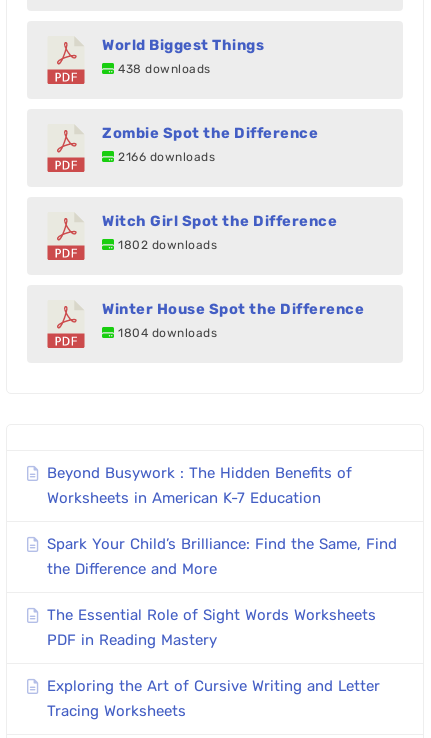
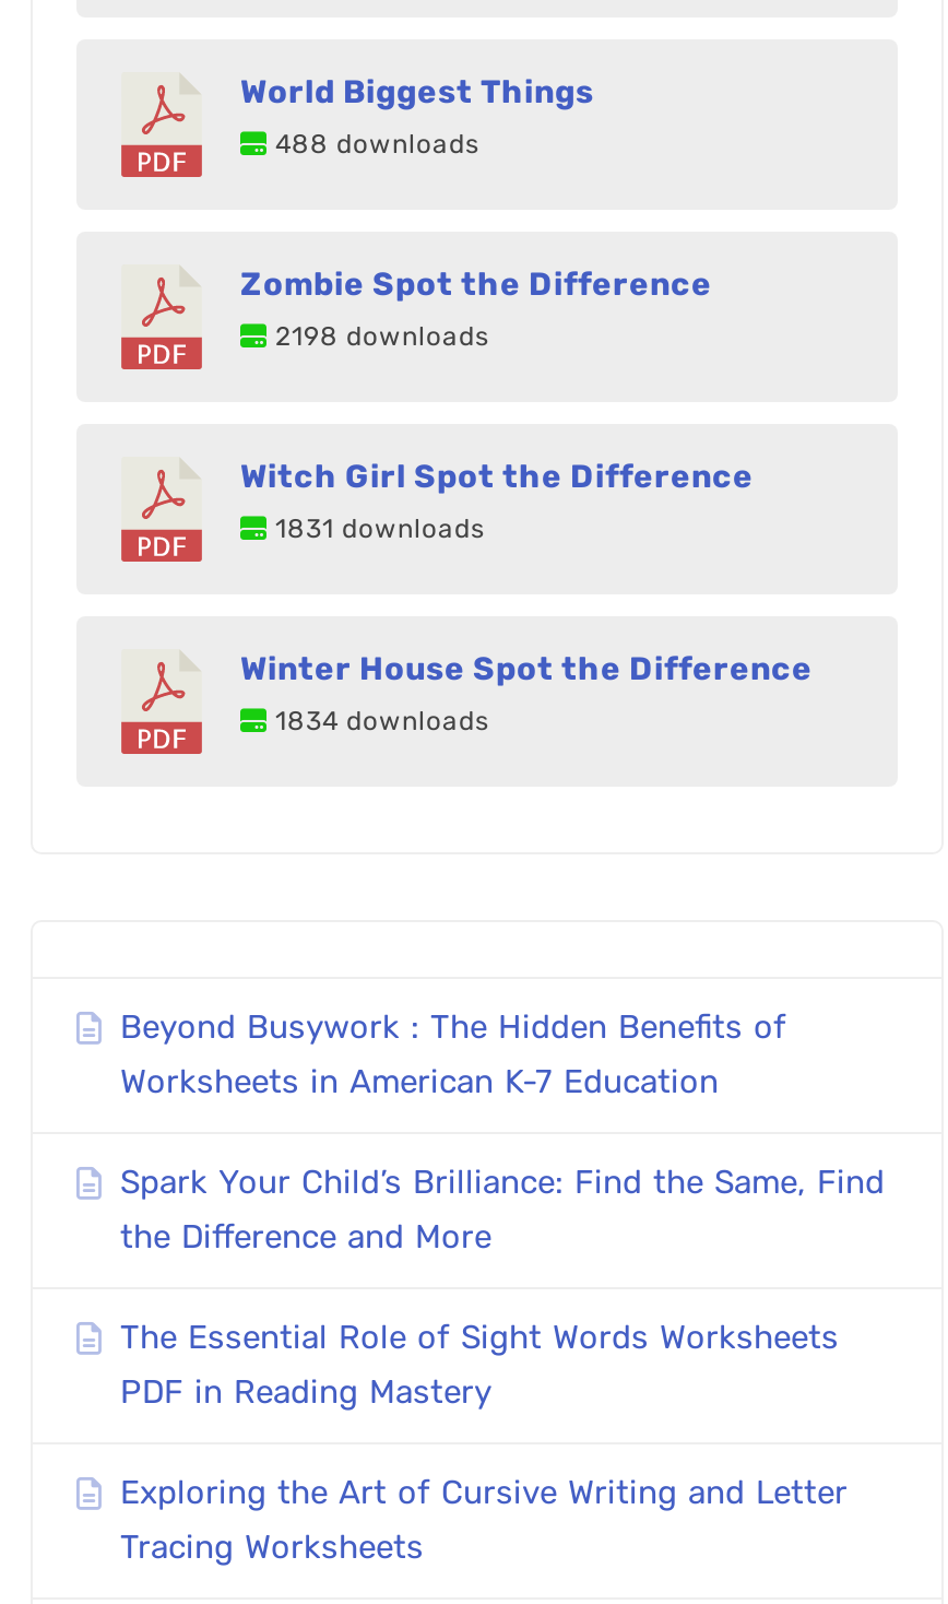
- 438 downloads
+ 488 downloads

- 2166 downloads
+ 2198 downloads

- 1802 downloads
+ 1831 downloads

- 1804 downloads
+ 1834 downloads
